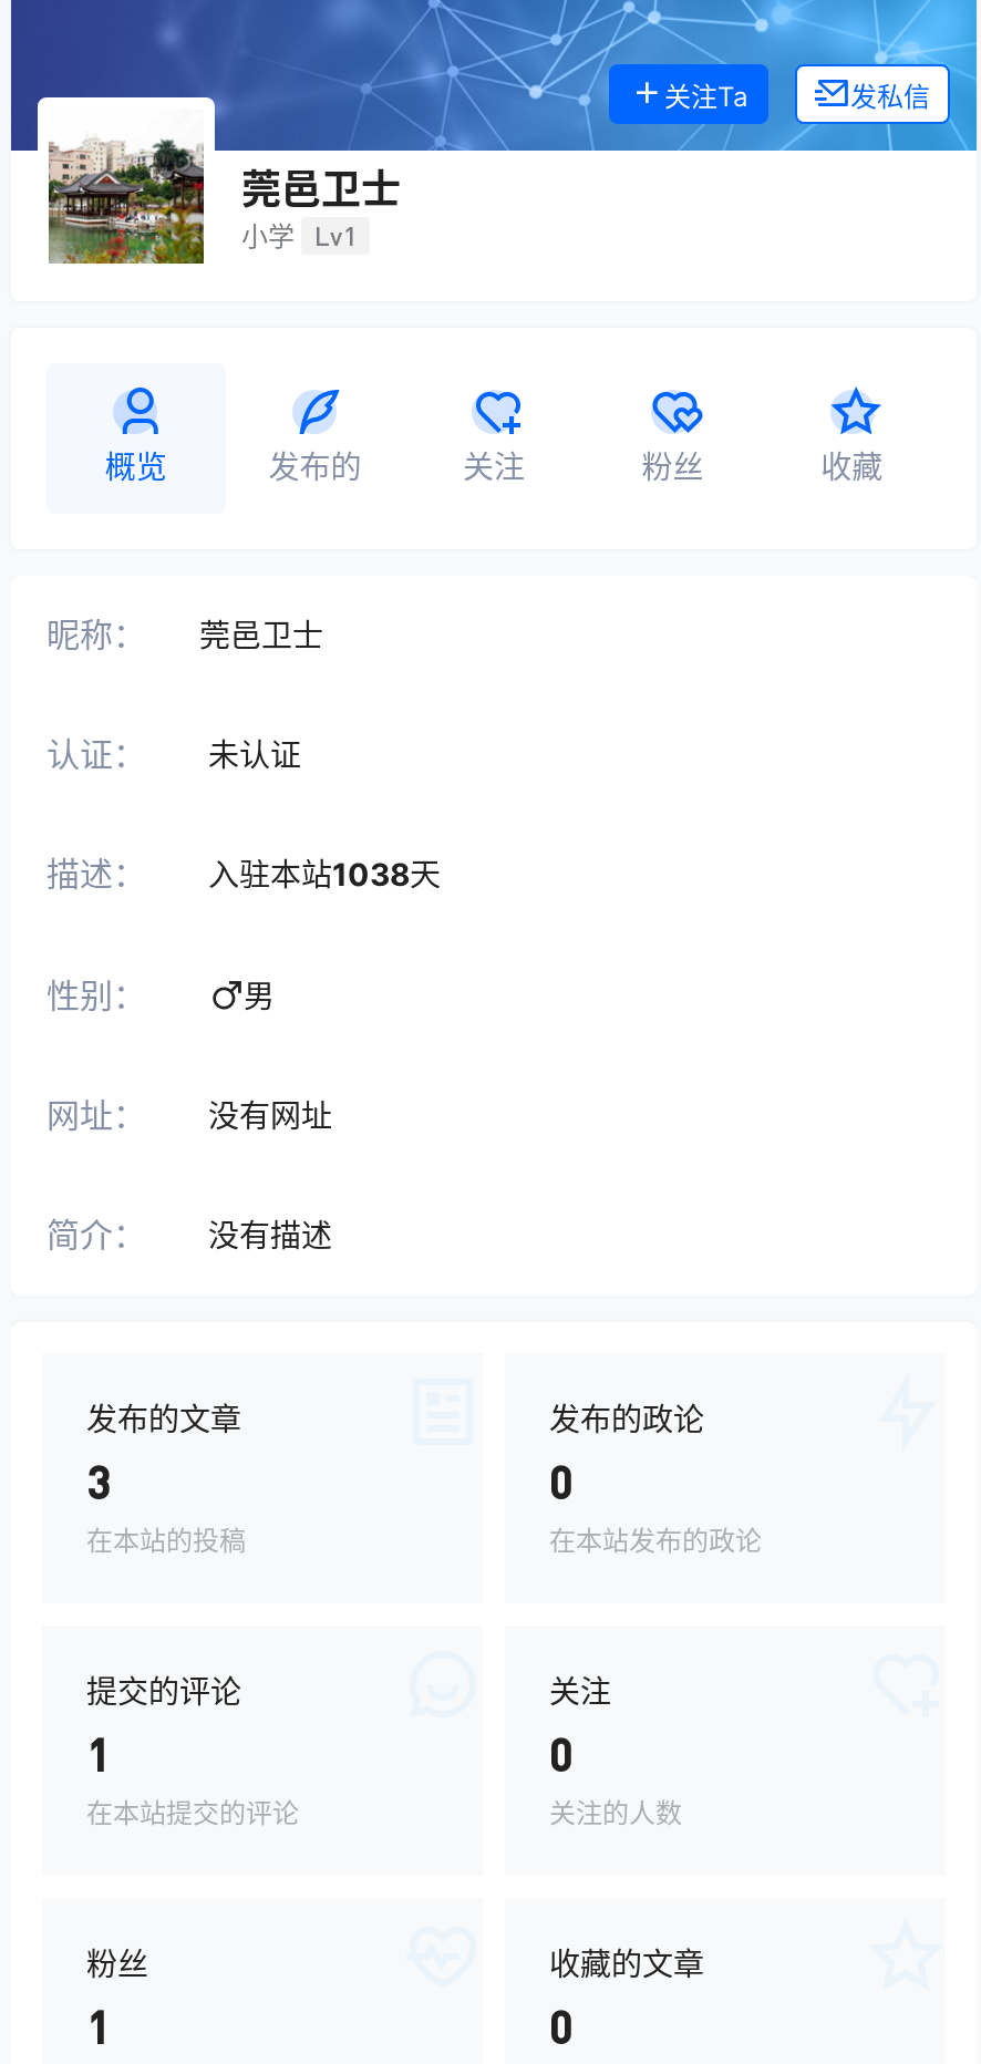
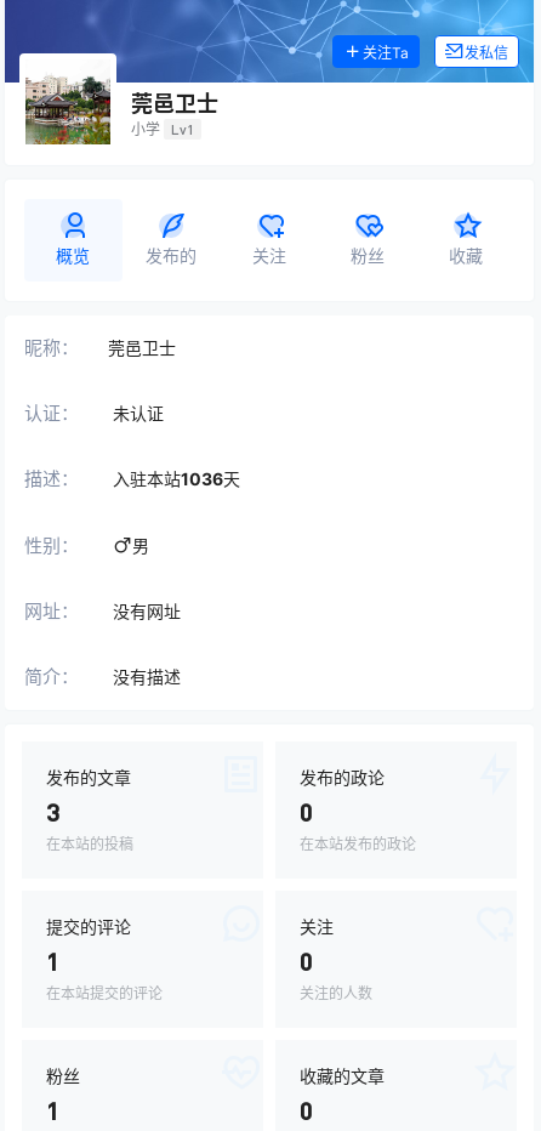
- 描述： 入驻本站1038天
+ 描述： 入驻本站1036天
